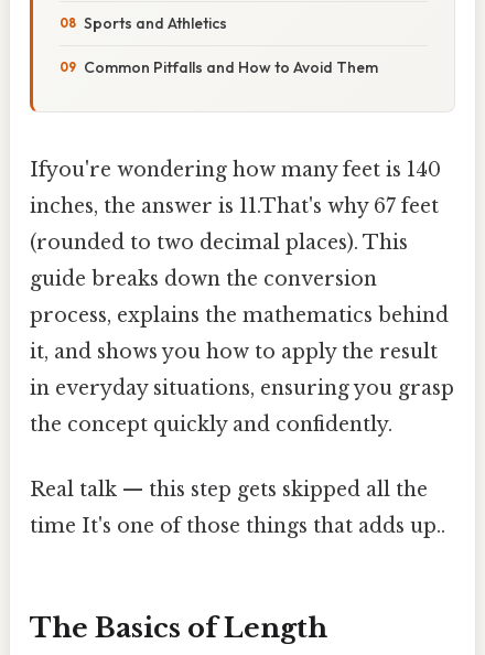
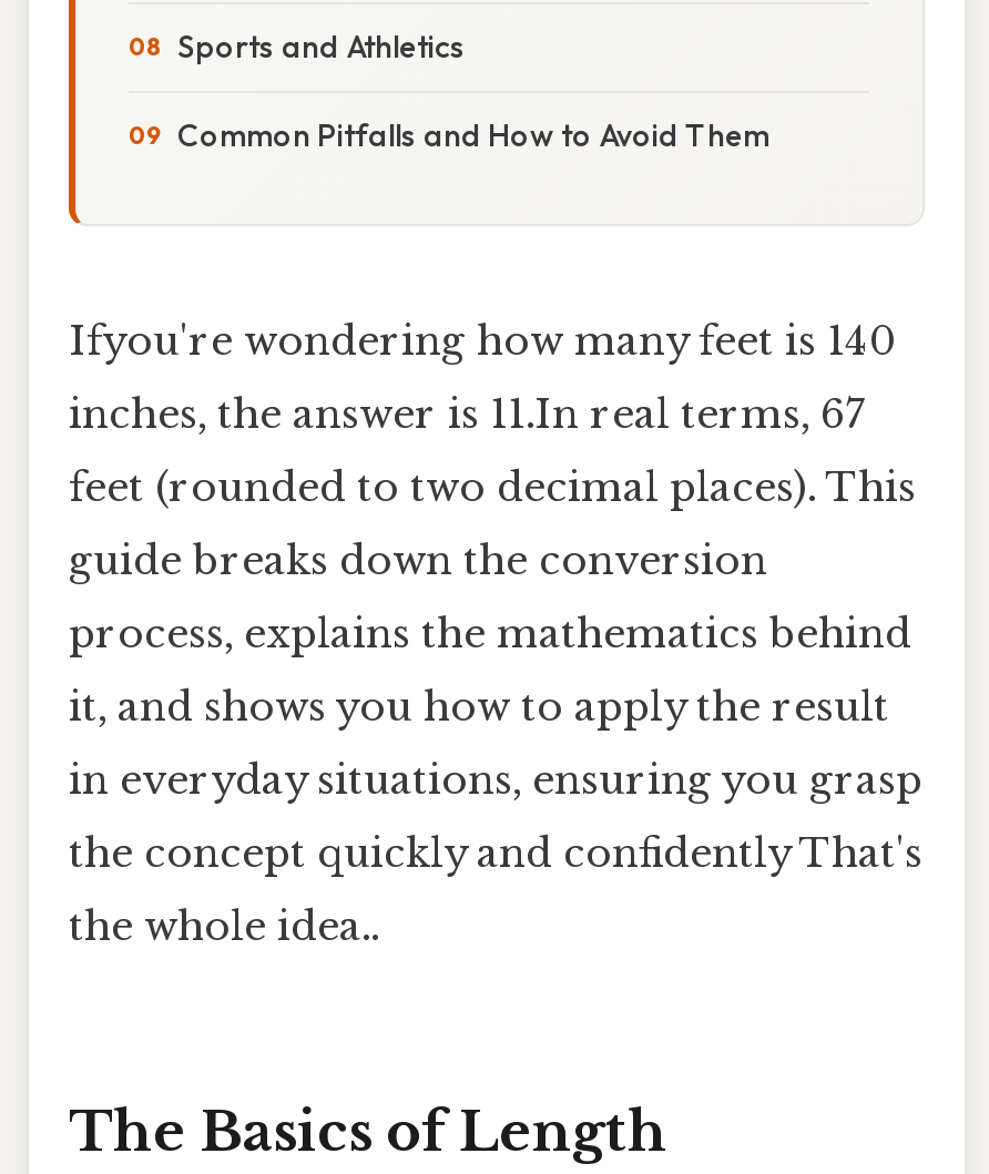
- inches, the answer is 11.That's why 67 feet
+ inches, the answer is 11.In real terms, 67

- (rounded to two decimal places). This
+ feet (rounded to two decimal places). This

- the concept quickly and confidently.
- Real talk — this step gets skipped all the
- time It's one of those things that adds up..
+ the concept quickly and confidently That's
+ the whole idea..
